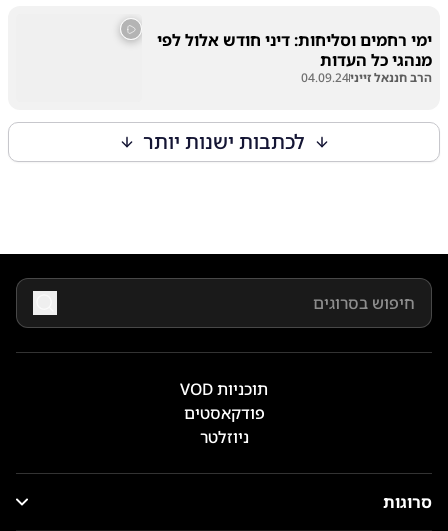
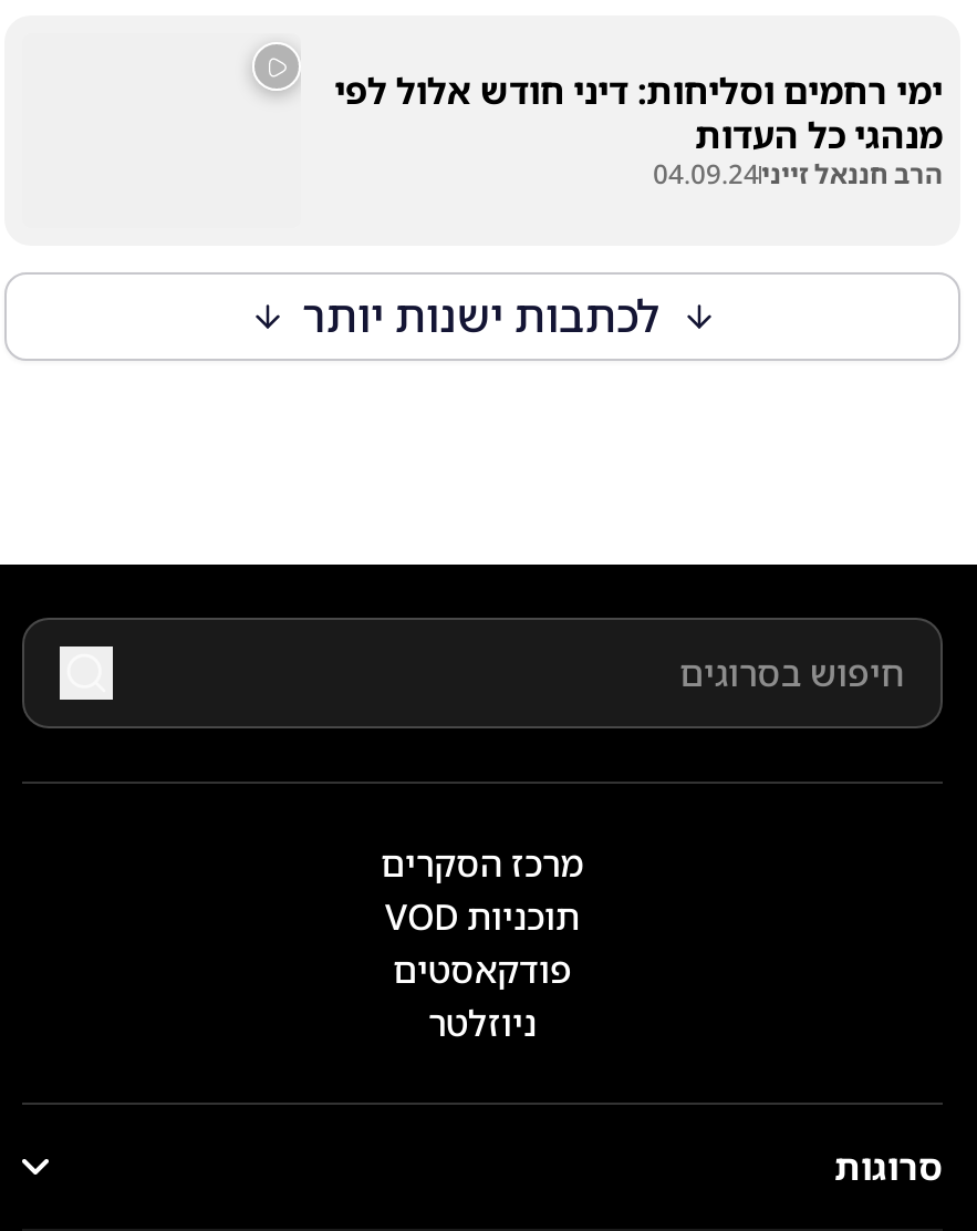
+ מרכז הסקרים
